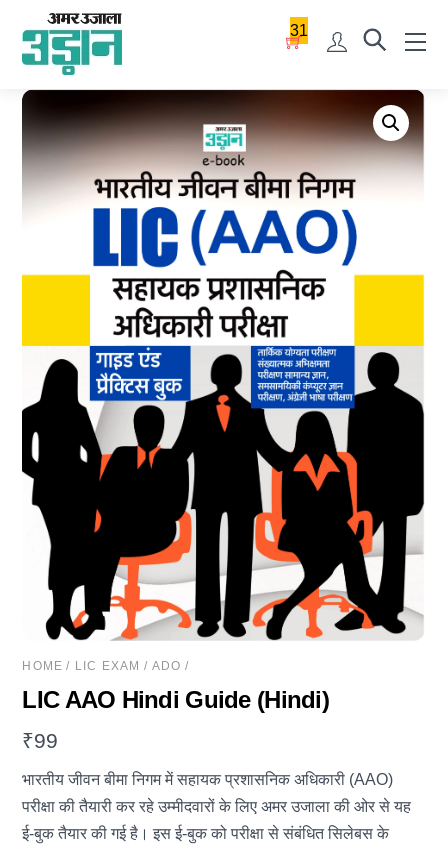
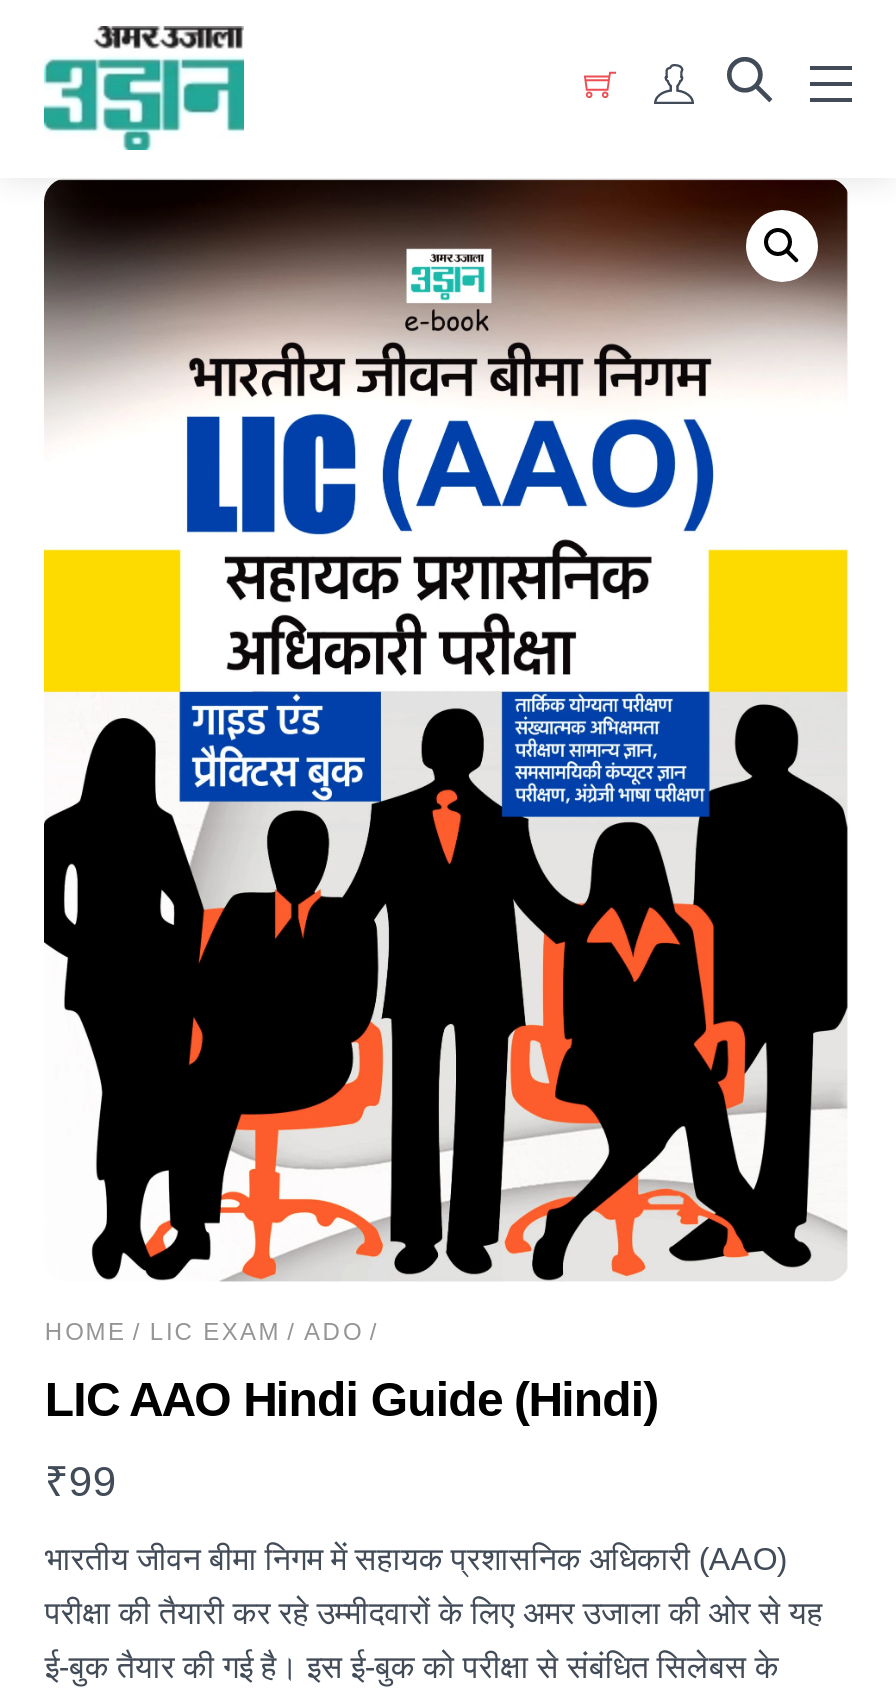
- 31
